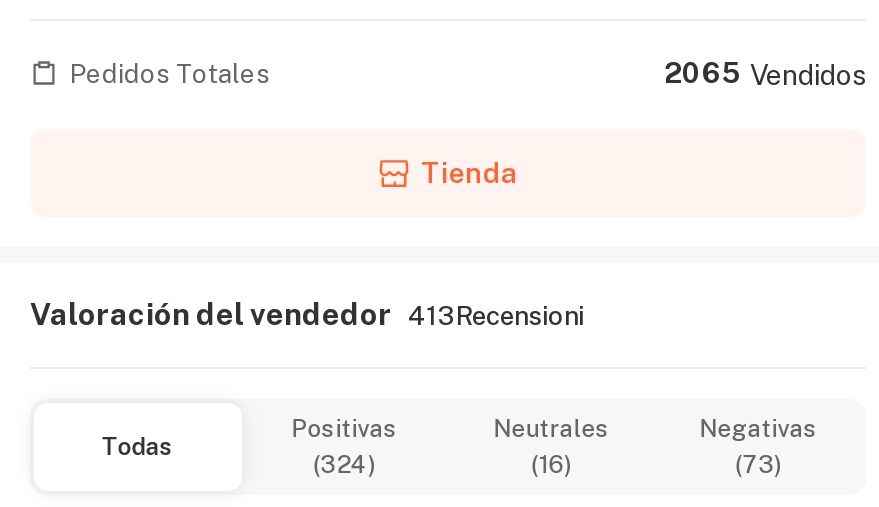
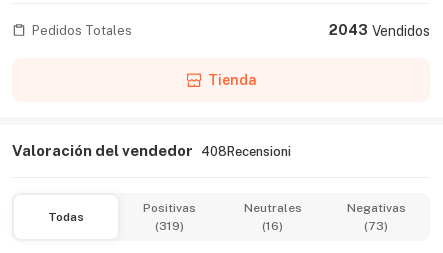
- 2065 Vendidos
+ 2043 Vendidos

- Valoración del vendedor 413Recensioni
+ Valoración del vendedor 408Recensioni

- (324)
+ (319)
